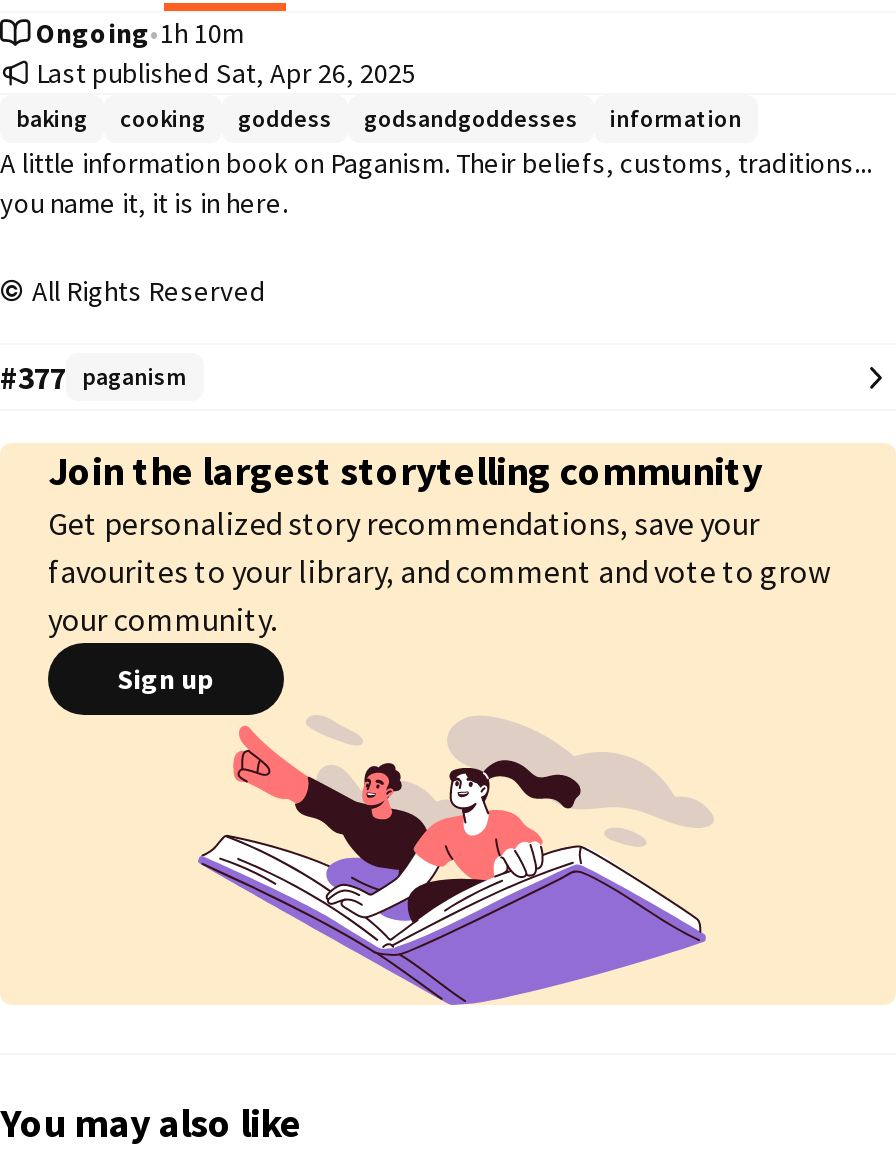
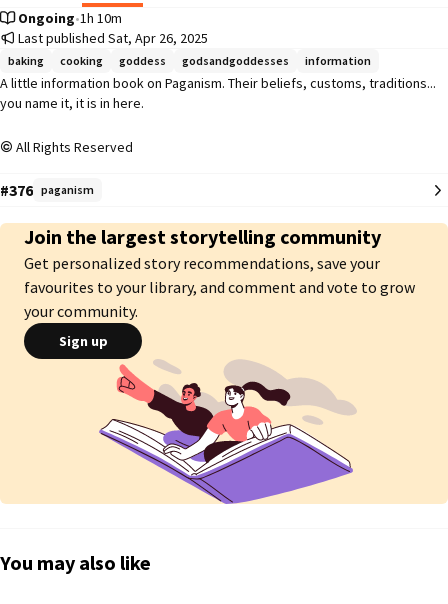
- #377 paganism
+ #376 paganism
